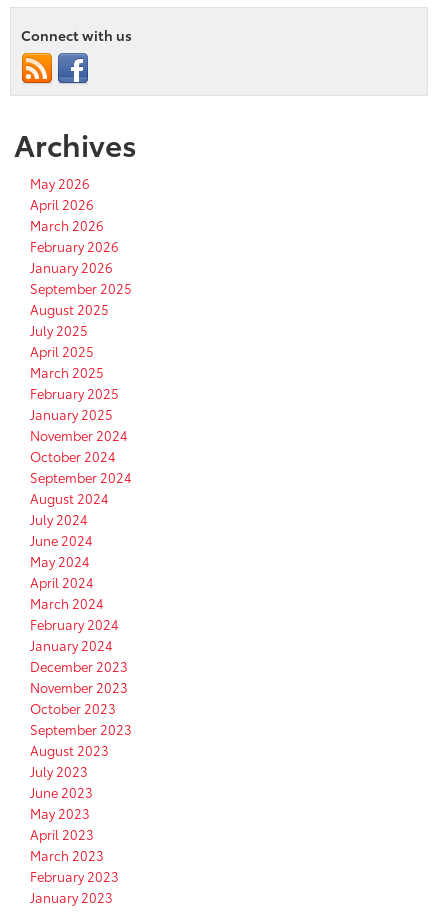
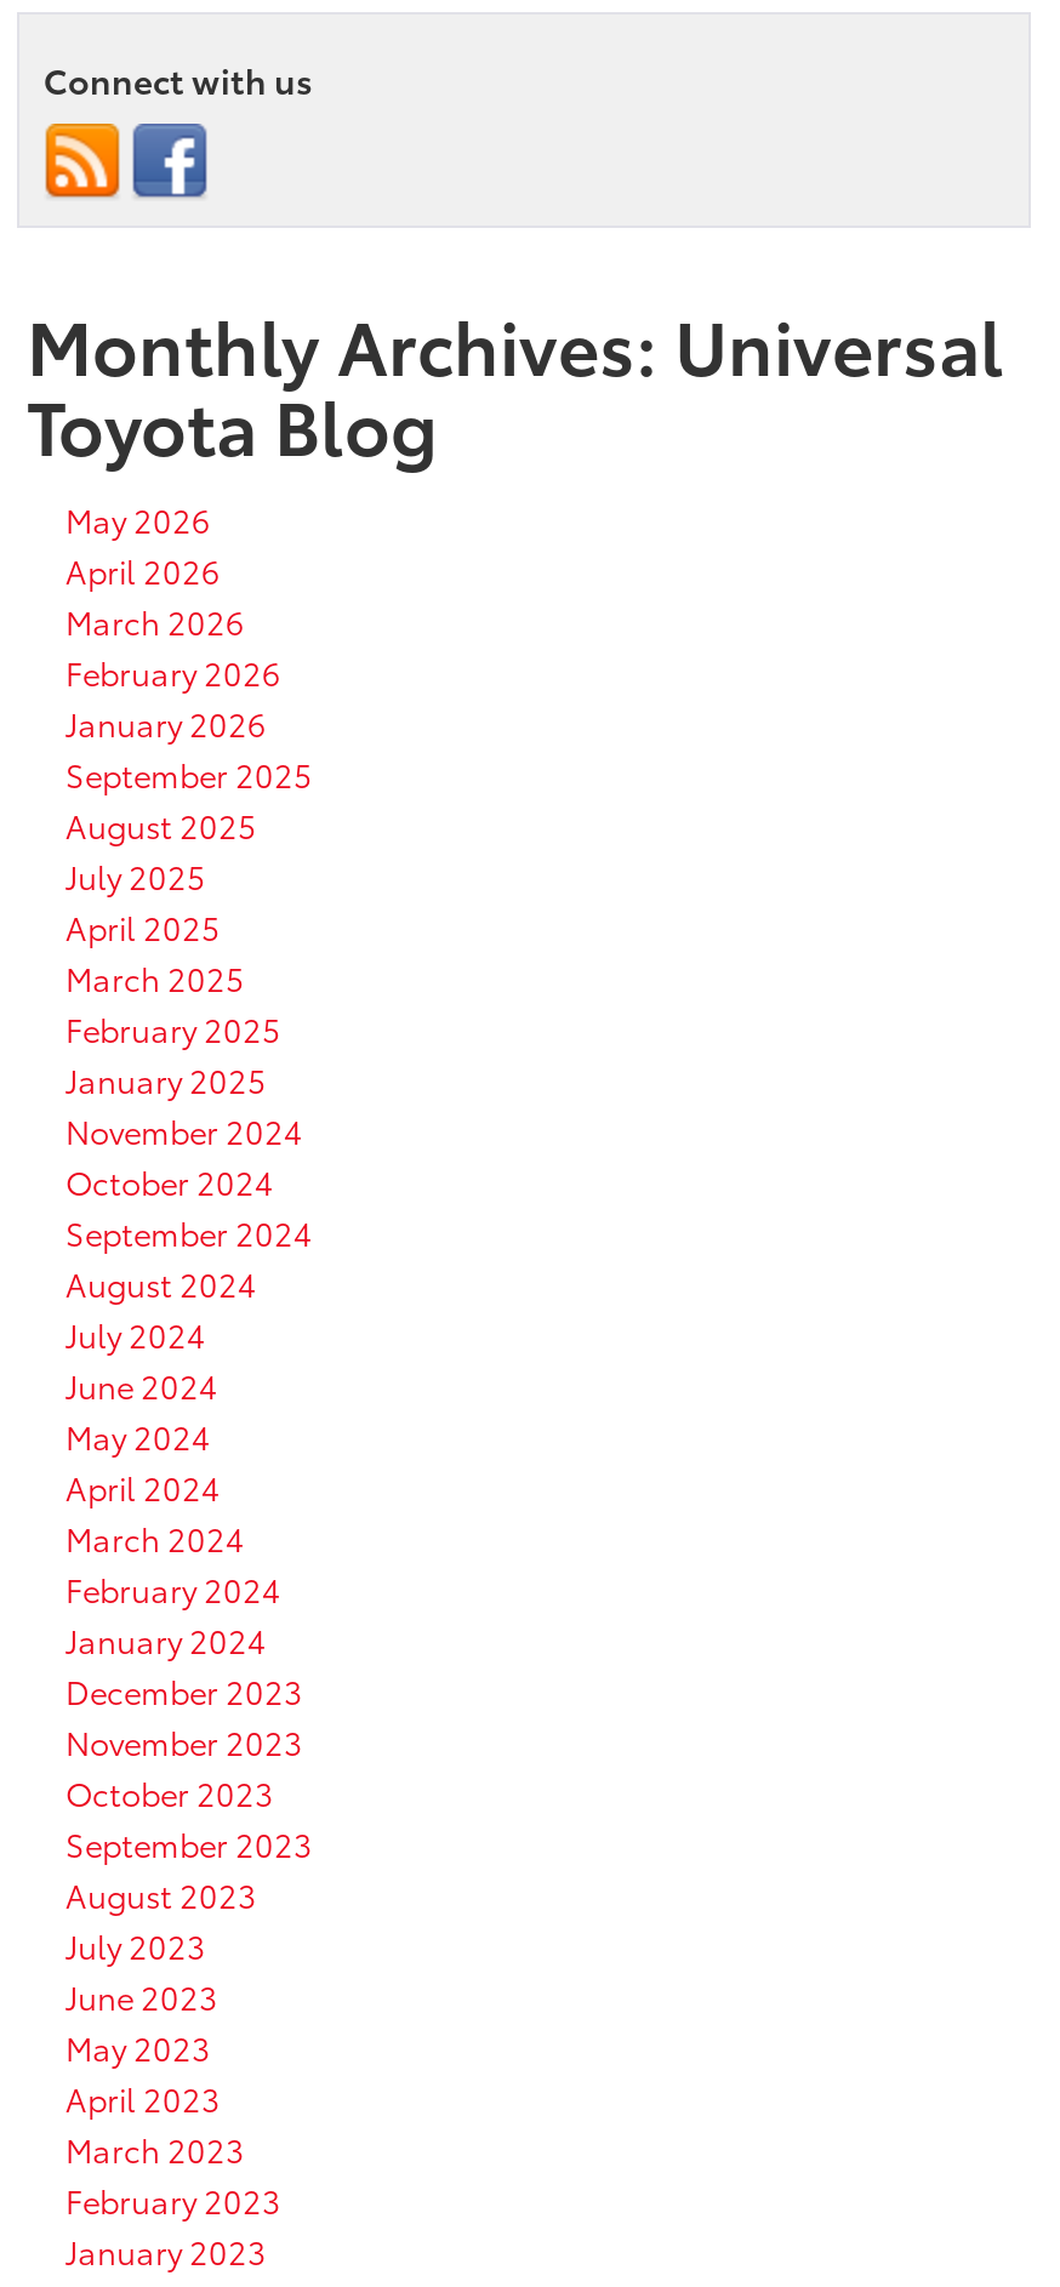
- Archives
+ Monthly Archives: Universal
+ Toyota Blog
